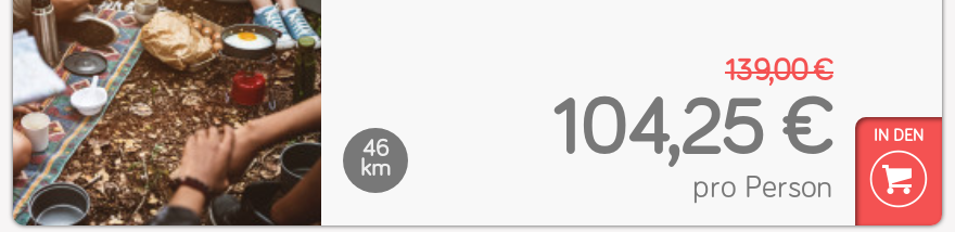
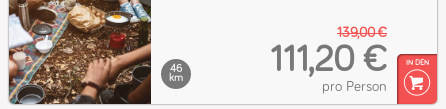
- 104,25 €
+ 111,20 €
